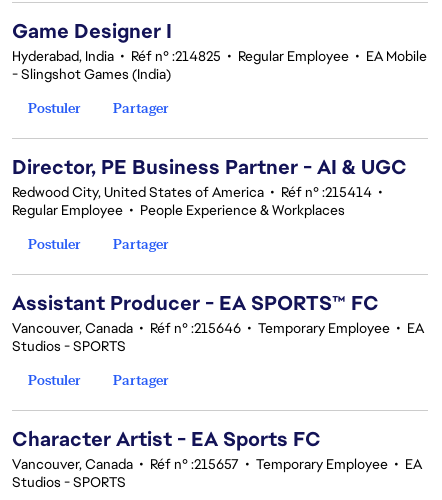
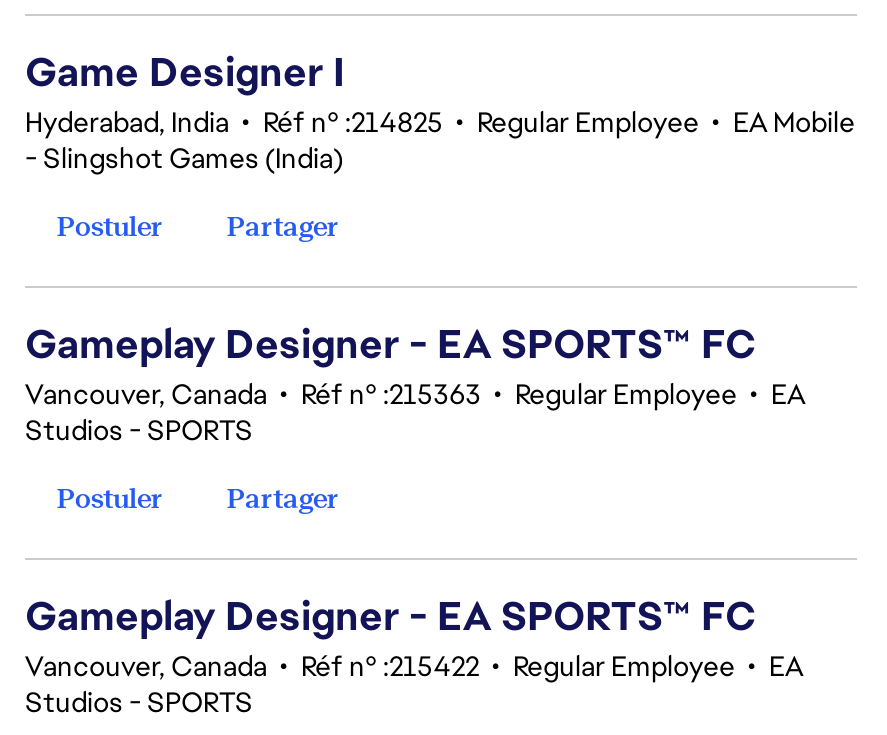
- Director, PE Business Partner - AI & UGC
- Redwood City, United States of America • Réf n° :215414 •
- Regular Employee • People Experience & Workplaces
- Postuler
- Partager
- Assistant Producer - EA SPORTS™ FC
- Vancouver, Canada • Réf n° :215646 • Temporary Employee • EA
+ Gameplay Designer - EA SPORTS™ FC
+ Vancouver, Canada • Réf n° :215363 • Regular Employee • EA

- Character Artist - EA Sports FC
+ Gameplay Designer - EA SPORTS™ FC

- Vancouver, Canada • Réf n° :215657 • Temporary Employee • EA
+ Vancouver, Canada • Réf n° :215422 • Regular Employee • EA
